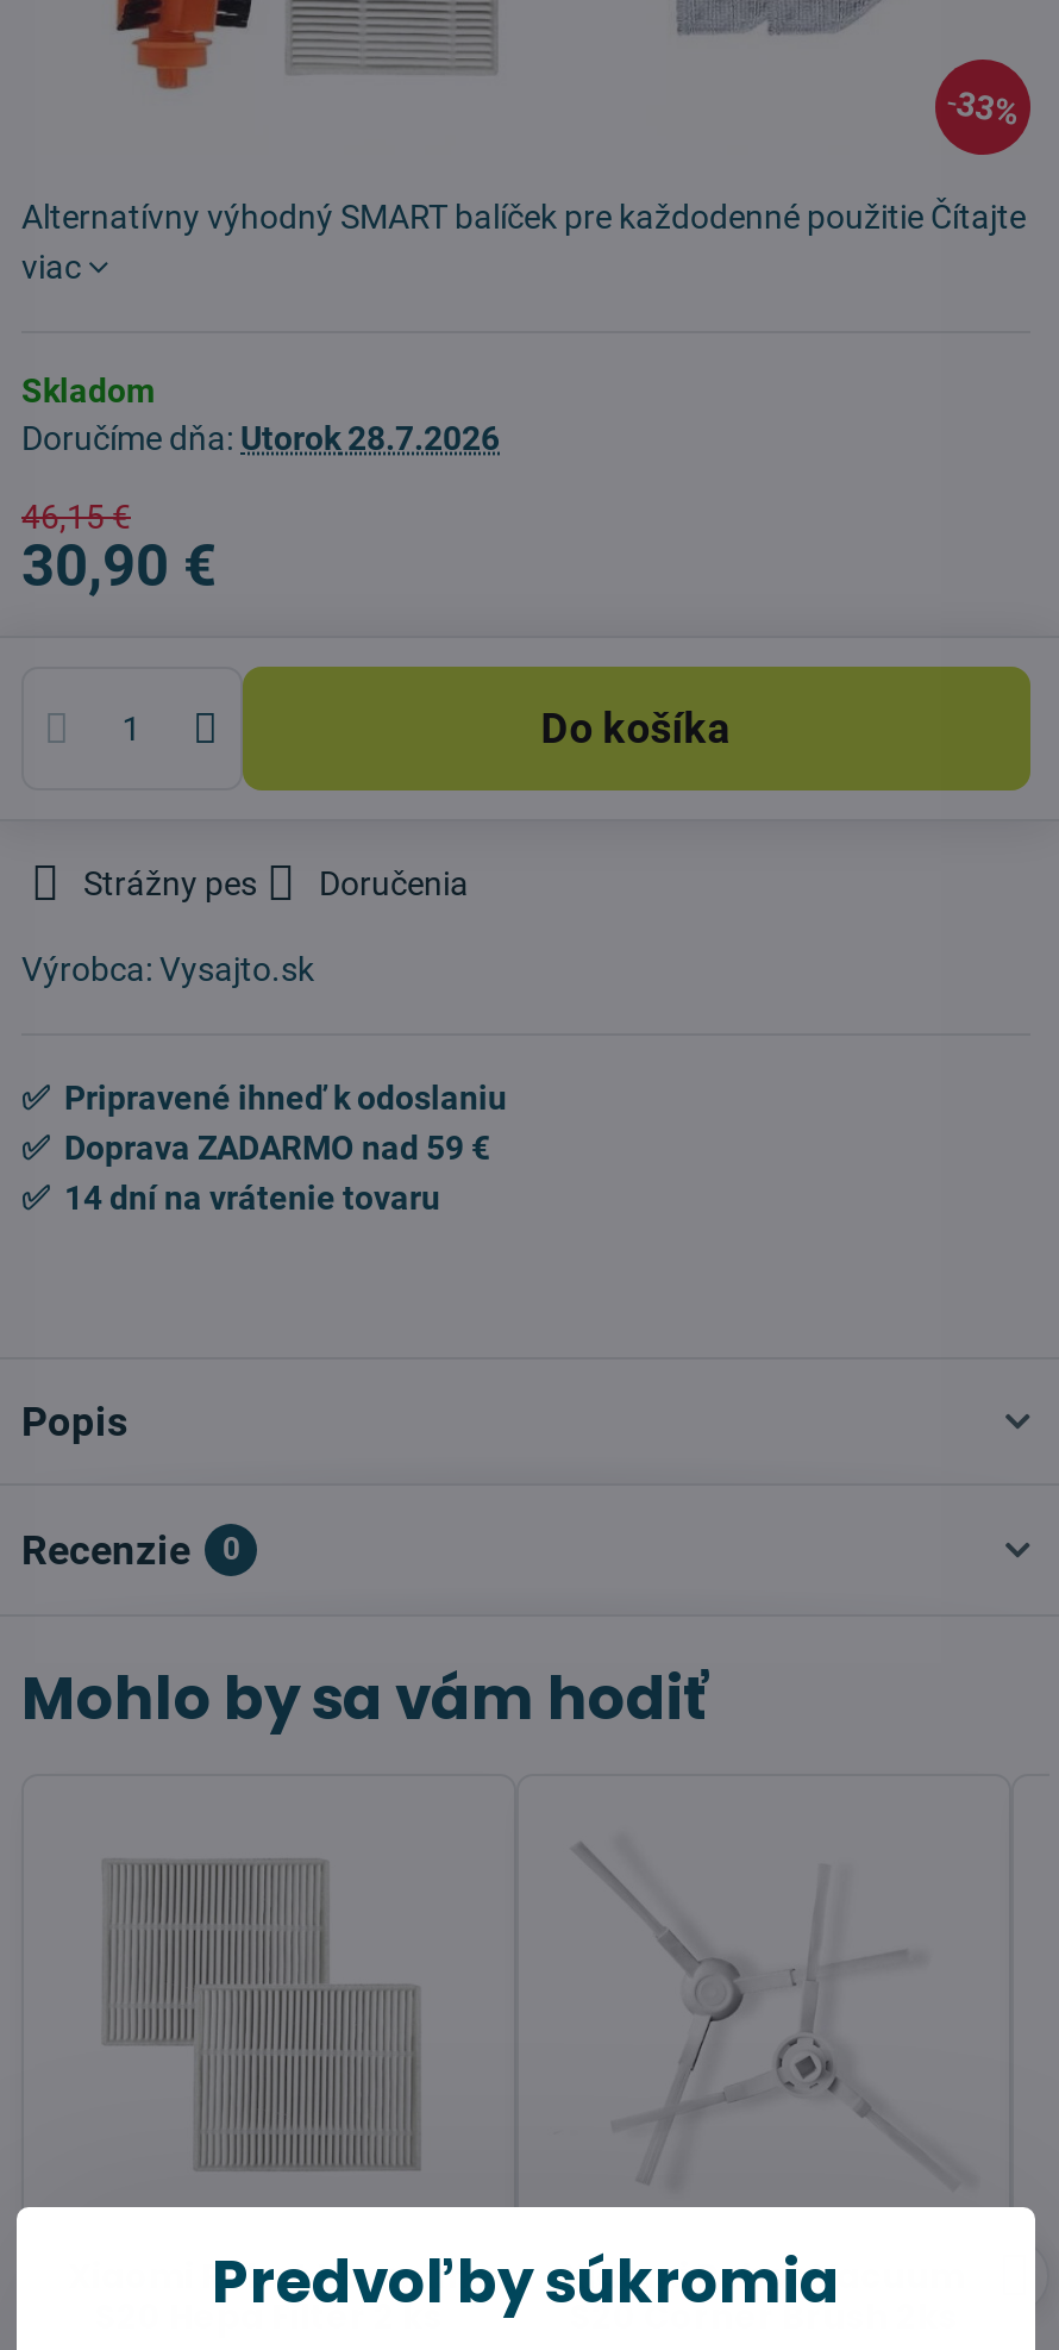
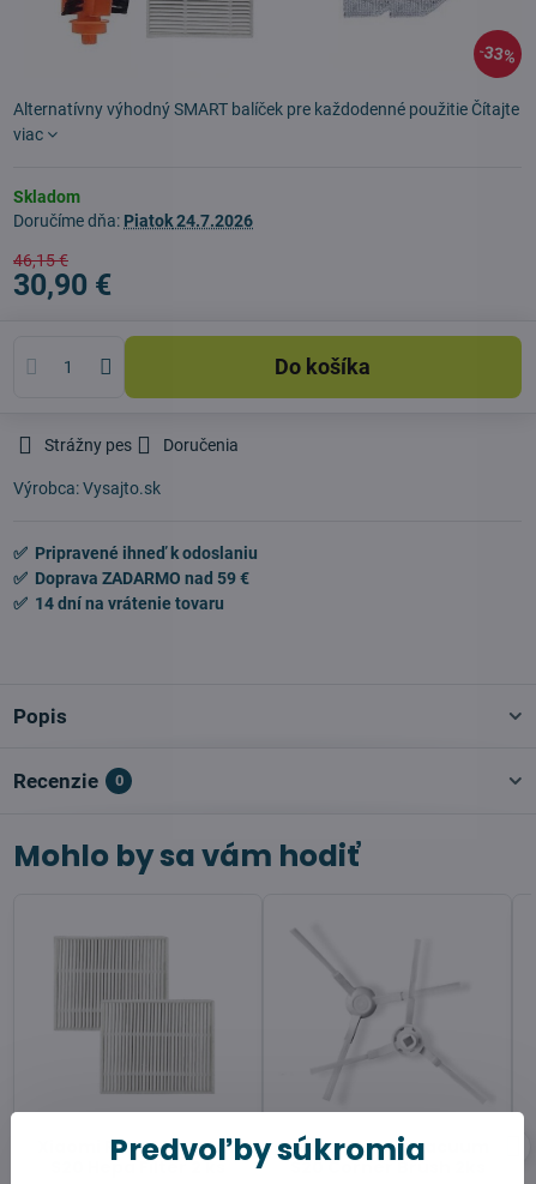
- Doručíme dňa: Utorok 28.7.2026
+ Doručíme dňa: Piatok 24.7.2026
